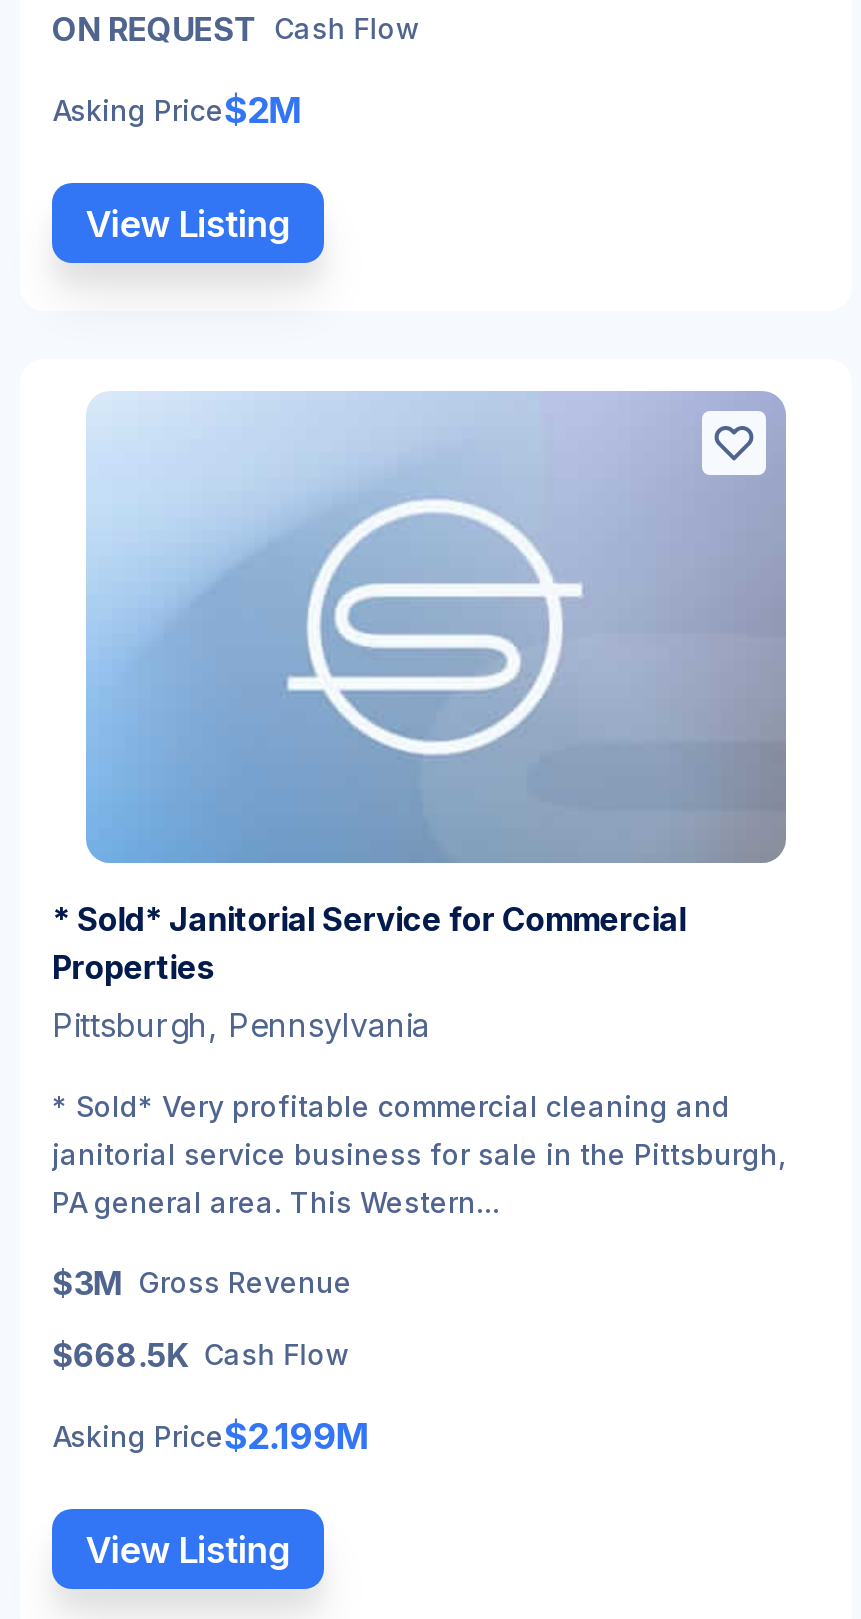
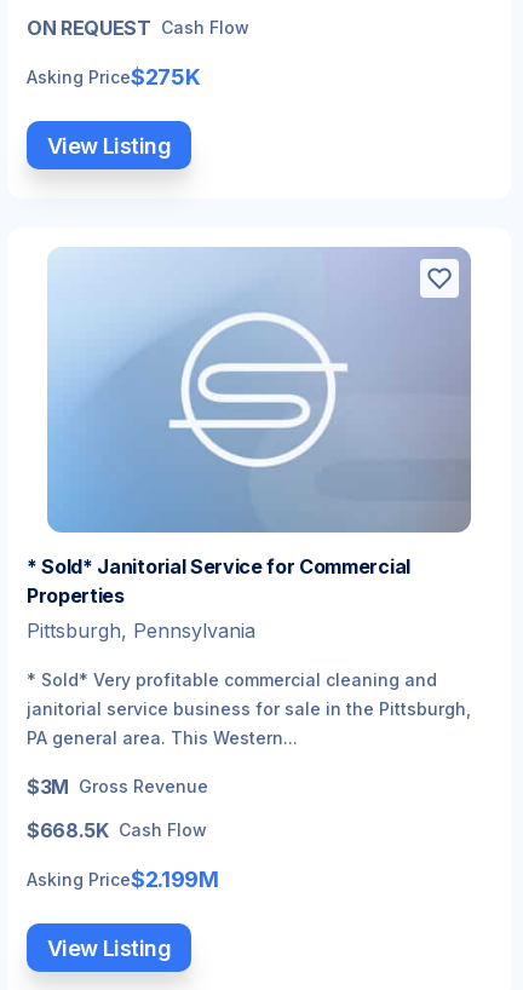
- Asking Price$2M
+ Asking Price$275K
